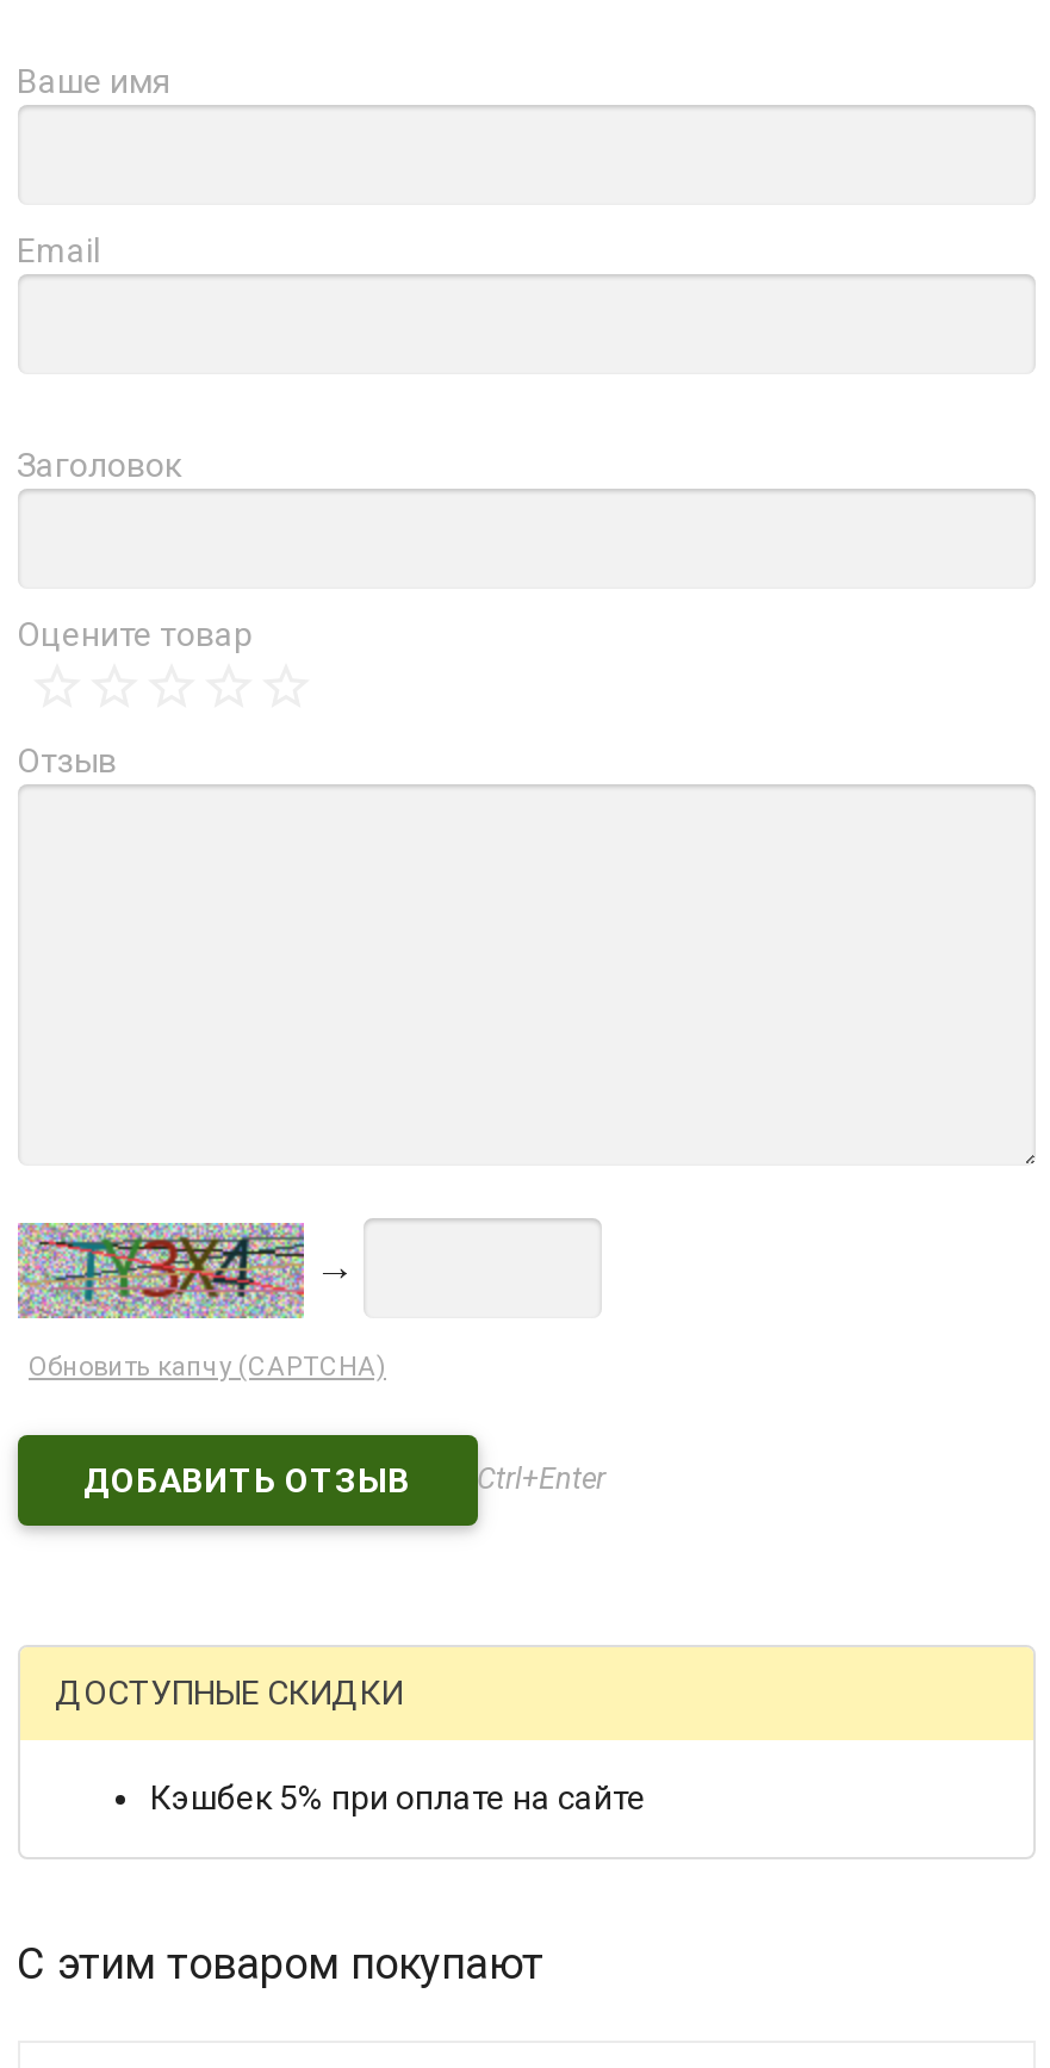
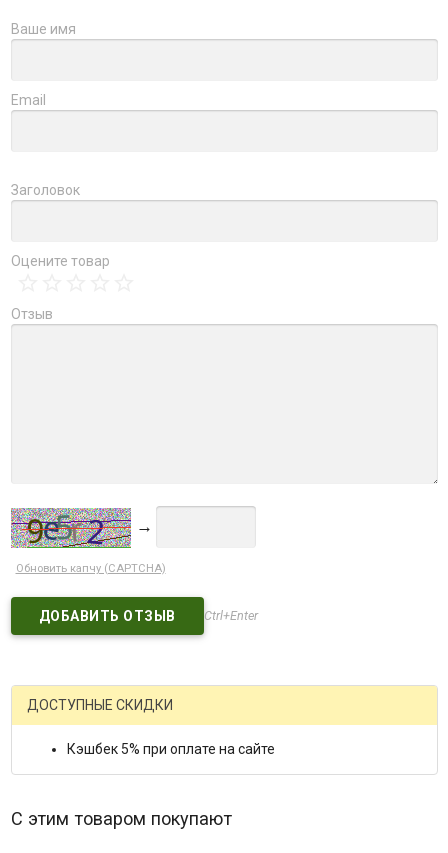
- [image]
+ [image]
